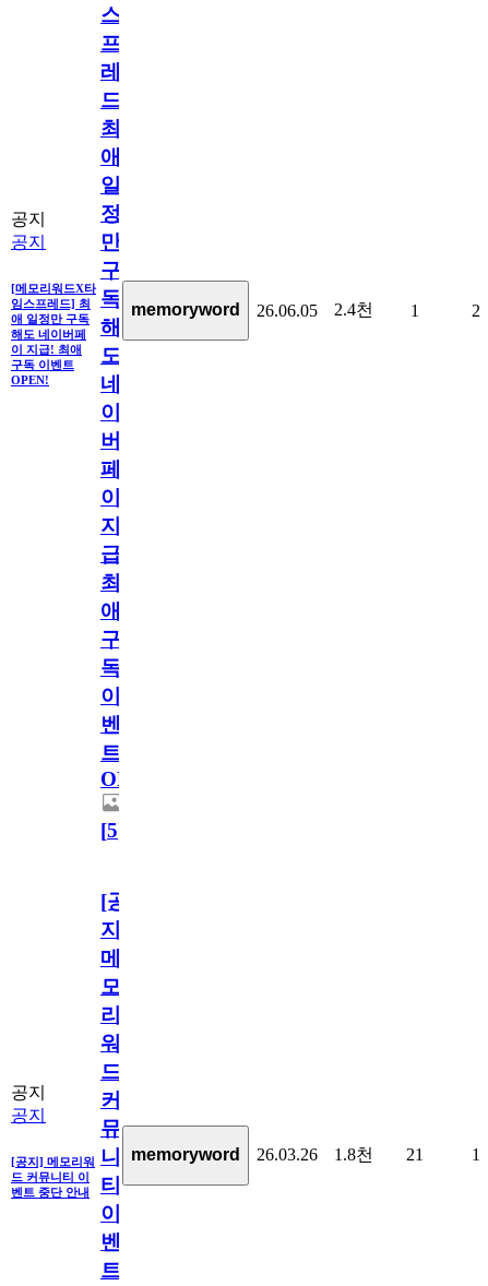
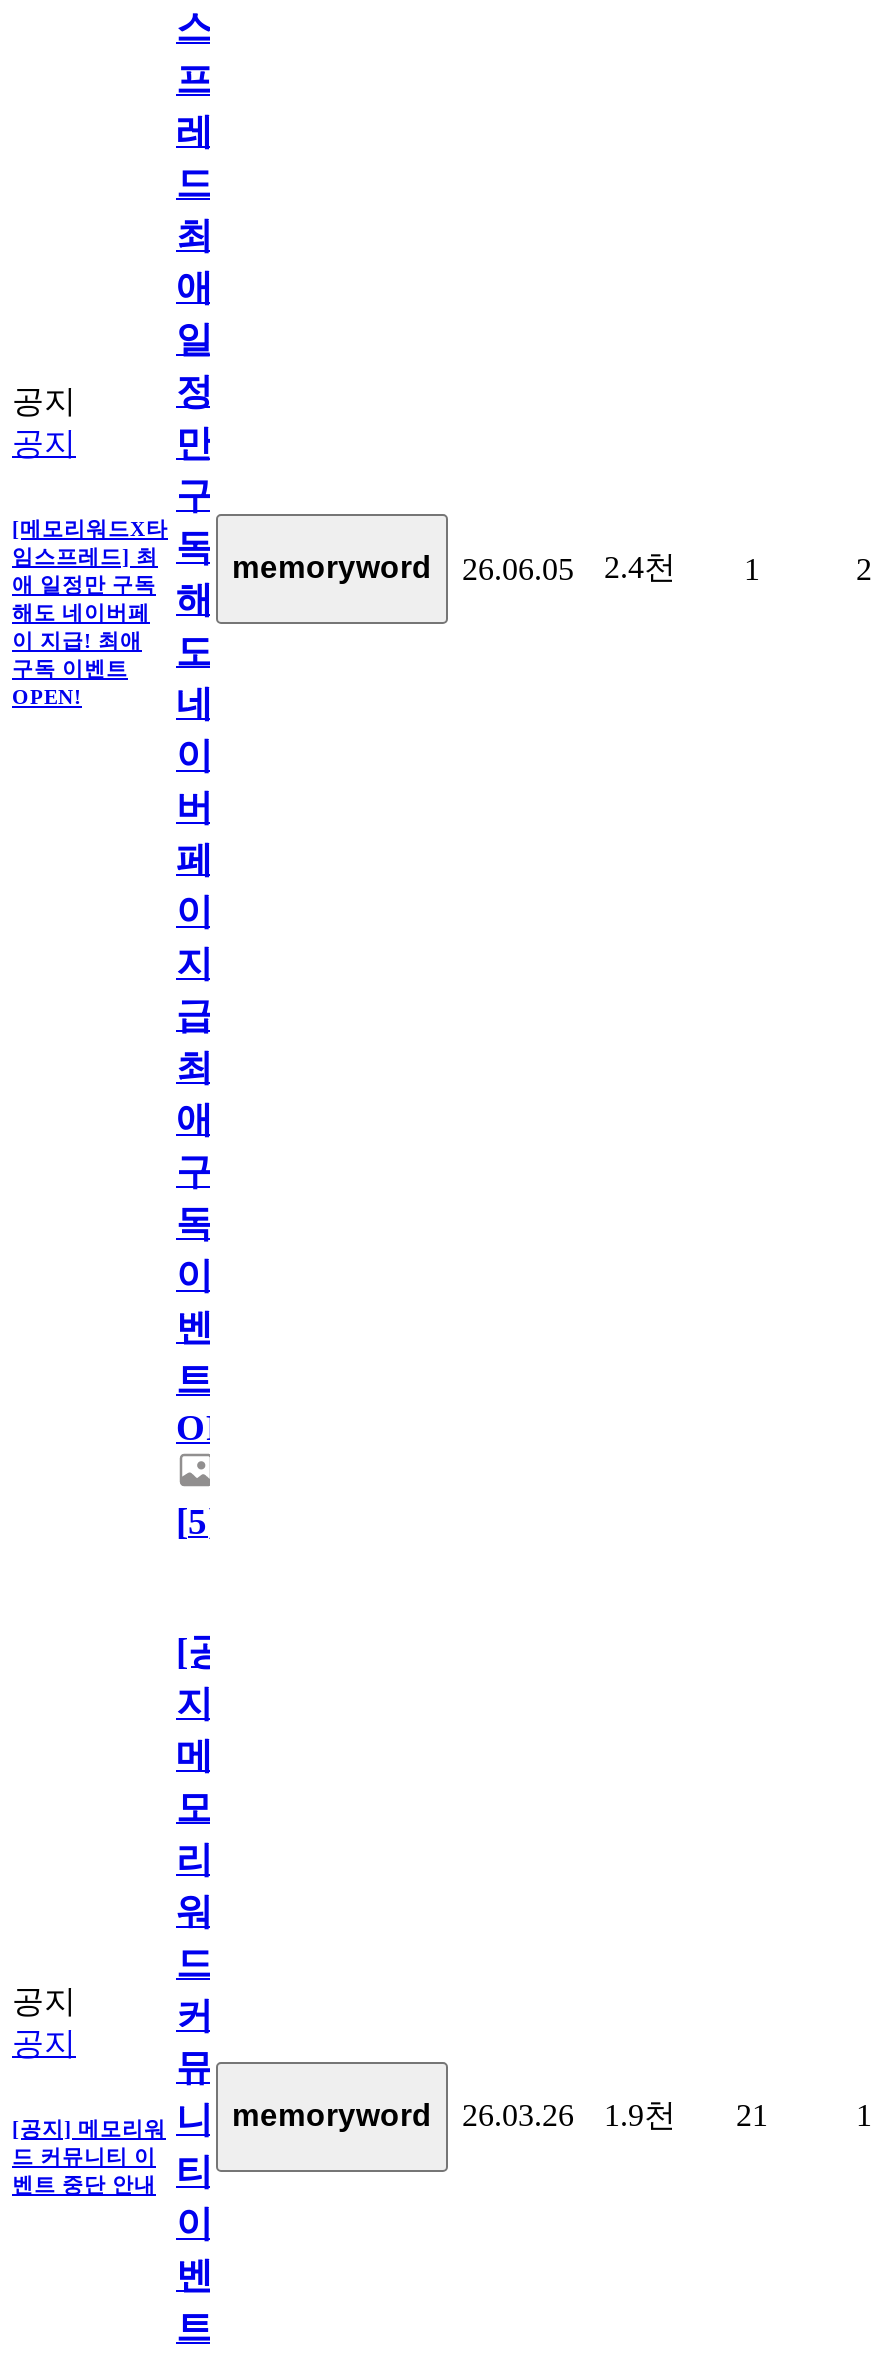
- 1.8천
+ 1.9천
